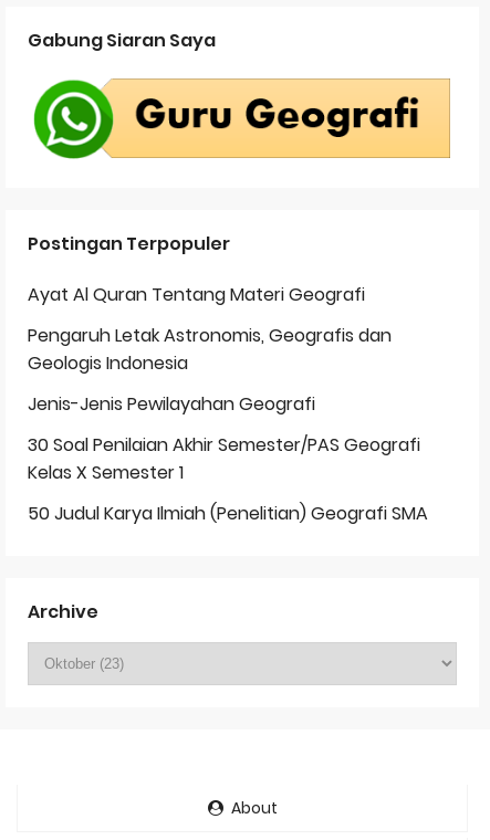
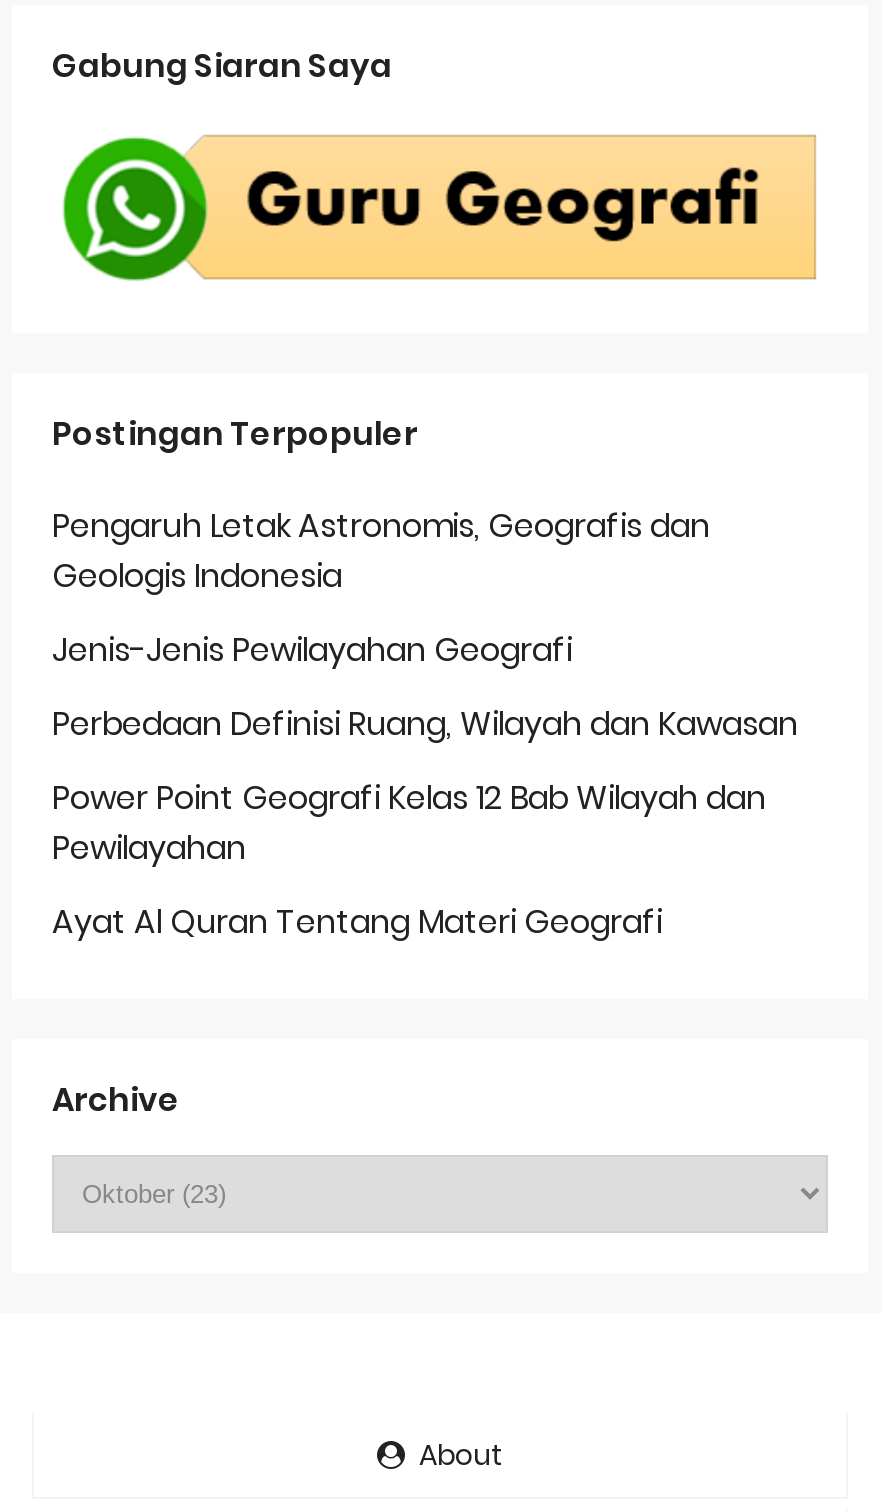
moved down: Ayat Al Quran Tentang Materi Geografi

moved up: Pengaruh Letak Astronomis, Geografis dan | Geologis Indonesia | Jenis-Jenis Pewilayahan Geografi

- 30 Soal Penilaian Akhir Semester/PAS Geografi
- Kelas X Semester 1
- 50 Judul Karya Ilmiah (Penelitian) Geografi SMA
+ Perbedaan Definisi Ruang, Wilayah dan Kawasan
+ Power Point Geografi Kelas 12 Bab Wilayah dan
+ Pewilayahan
